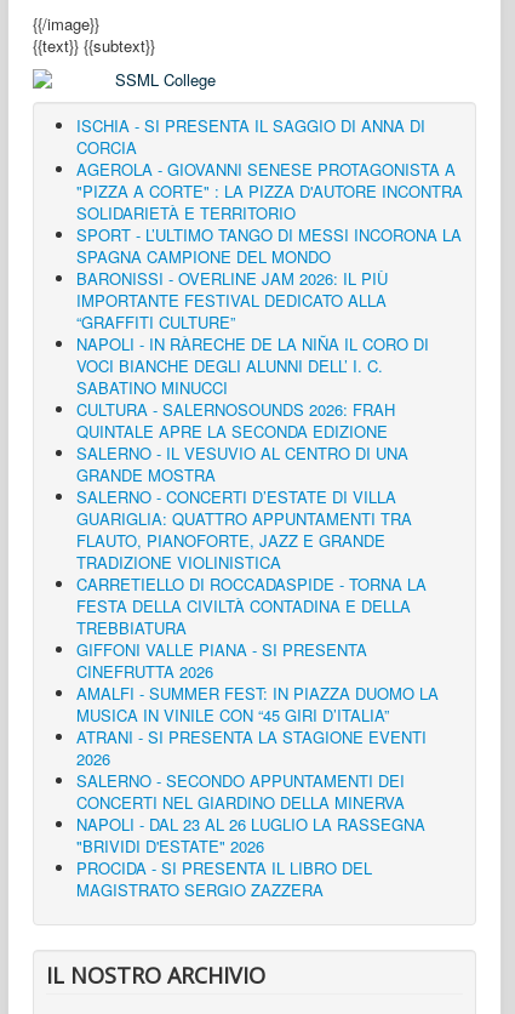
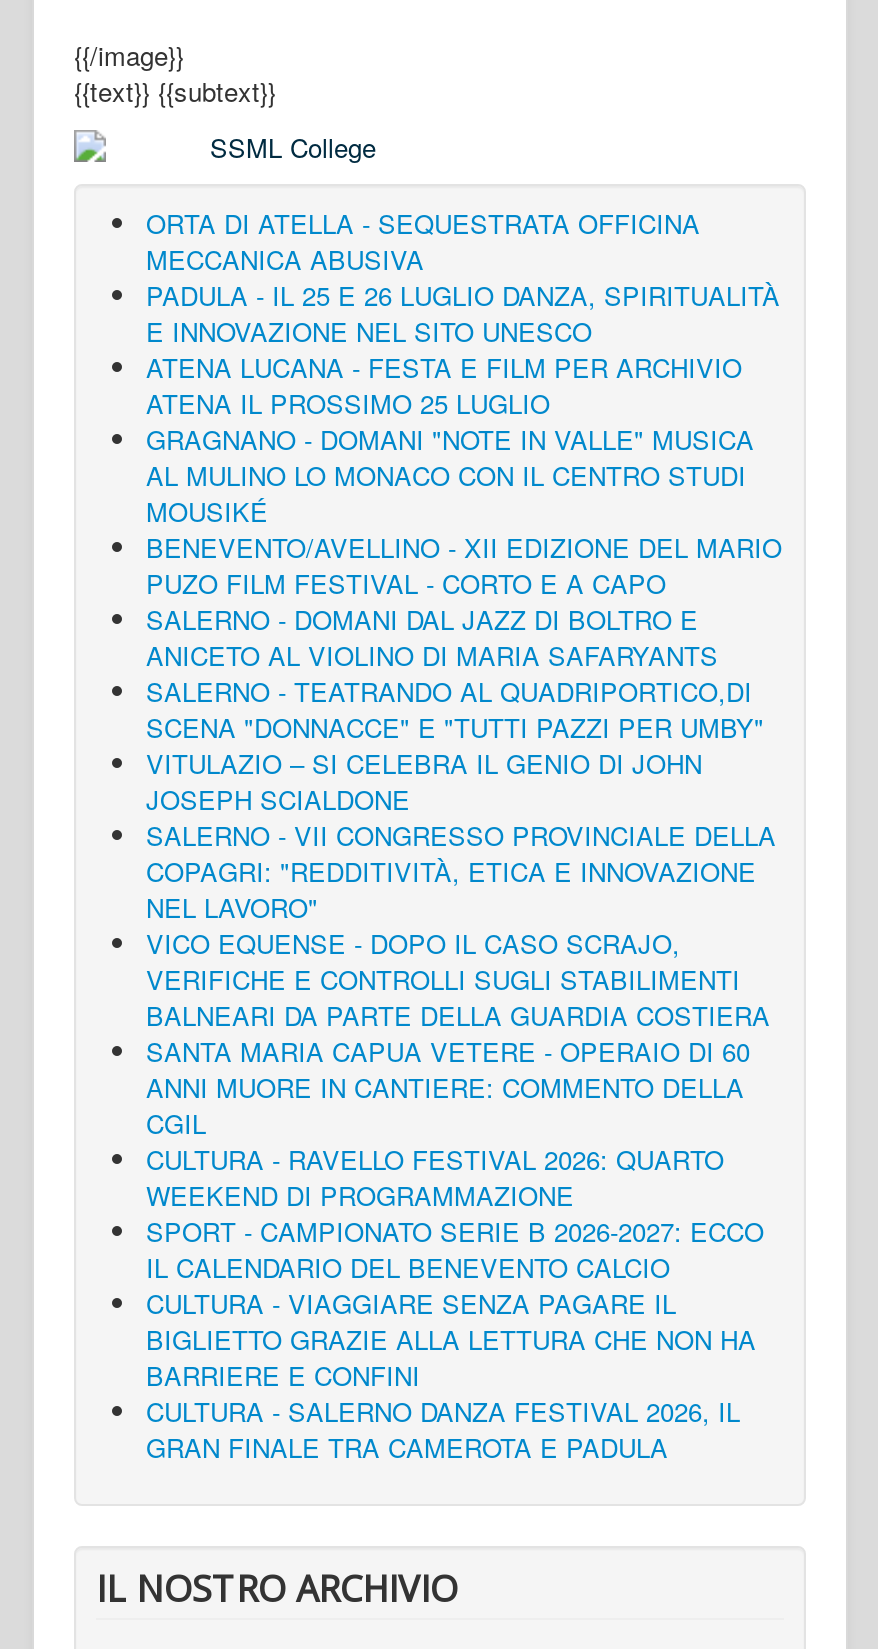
- ISCHIA - SI PRESENTA IL SAGGIO DI ANNA DI
- CORCIA
- AGEROLA - GIOVANNI SENESE PROTAGONISTA A
- "PIZZA A CORTE" : LA PIZZA D'AUTORE INCONTRA
- SOLIDARIETÀ E TERRITORIO
- SPORT - L’ULTIMO TANGO DI MESSI INCORONA LA
- SPAGNA CAMPIONE DEL MONDO
- BARONISSI - OVERLINE JAM 2026: IL PIÙ
- IMPORTANTE FESTIVAL DEDICATO ALLA
- “GRAFFITI CULTURE”
- NAPOLI - IN RÀRECHE DE LA NIÑA IL CORO DI
- VOCI BIANCHE DEGLI ALUNNI DELL’ I. C.
- SABATINO MINUCCI
- CULTURA - SALERNOSOUNDS 2026: FRAH
- QUINTALE APRE LA SECONDA EDIZIONE
- SALERNO - IL VESUVIO AL CENTRO DI UNA
- GRANDE MOSTRA
- SALERNO - CONCERTI D’ESTATE DI VILLA
- GUARIGLIA: QUATTRO APPUNTAMENTI TRA
- FLAUTO, PIANOFORTE, JAZZ E GRANDE
- TRADIZIONE VIOLINISTICA
- CARRETIELLO DI ROCCADASPIDE - TORNA LA
- FESTA DELLA CIVILTÀ CONTADINA E DELLA
- TREBBIATURA
- GIFFONI VALLE PIANA - SI PRESENTA
- CINEFRUTTA 2026
- AMALFI - SUMMER FEST: IN PIAZZA DUOMO LA
- MUSICA IN VINILE CON “45 GIRI D’ITALIA”
- ATRANI - SI PRESENTA LA STAGIONE EVENTI
- 2026
- SALERNO - SECONDO APPUNTAMENTI DEI
- CONCERTI NEL GIARDINO DELLA MINERVA
- NAPOLI - DAL 23 AL 26 LUGLIO LA RASSEGNA
- "BRIVIDI D'ESTATE" 2026
- PROCIDA - SI PRESENTA IL LIBRO DEL
- MAGISTRATO SERGIO ZAZZERA
+ ORTA DI ATELLA - SEQUESTRATA OFFICINA
+ MECCANICA ABUSIVA
+ PADULA - IL 25 E 26 LUGLIO DANZA, SPIRITUALITÀ
+ E INNOVAZIONE NEL SITO UNESCO
+ ATENA LUCANA - FESTA E FILM PER ARCHIVIO
+ ATENA IL PROSSIMO 25 LUGLIO
+ GRAGNANO - DOMANI "NOTE IN VALLE" MUSICA
+ AL MULINO LO MONACO CON IL CENTRO STUDI
+ MOUSIKÉ
+ BENEVENTO/AVELLINO - XII EDIZIONE DEL MARIO
+ PUZO FILM FESTIVAL - CORTO E A CAPO
+ SALERNO - DOMANI DAL JAZZ DI BOLTRO E
+ ANICETO AL VIOLINO DI MARIA SAFARYANTS
+ SALERNO - TEATRANDO AL QUADRIPORTICO,DI
+ SCENA "DONNACCE" E "TUTTI PAZZI PER UMBY"
+ VITULAZIO – SI CELEBRA IL GENIO DI JOHN
+ JOSEPH SCIALDONE
+ SALERNO - VII CONGRESSO PROVINCIALE DELLA
+ COPAGRI: "REDDITIVITÀ, ETICA E INNOVAZIONE
+ NEL LAVORO"
+ VICO EQUENSE - DOPO IL CASO SCRAJO,
+ VERIFICHE E CONTROLLI SUGLI STABILIMENTI
+ BALNEARI DA PARTE DELLA GUARDIA COSTIERA
+ SANTA MARIA CAPUA VETERE - OPERAIO DI 60
+ ANNI MUORE IN CANTIERE: COMMENTO DELLA
+ CGIL
+ CULTURA - RAVELLO FESTIVAL 2026: QUARTO
+ WEEKEND DI PROGRAMMAZIONE
+ SPORT - CAMPIONATO SERIE B 2026-2027: ECCO
+ IL CALENDARIO DEL BENEVENTO CALCIO
+ CULTURA - VIAGGIARE SENZA PAGARE IL
+ BIGLIETTO GRAZIE ALLA LETTURA CHE NON HA
+ BARRIERE E CONFINI
+ CULTURA - SALERNO DANZA FESTIVAL 2026, IL
+ GRAN FINALE TRA CAMEROTA E PADULA
